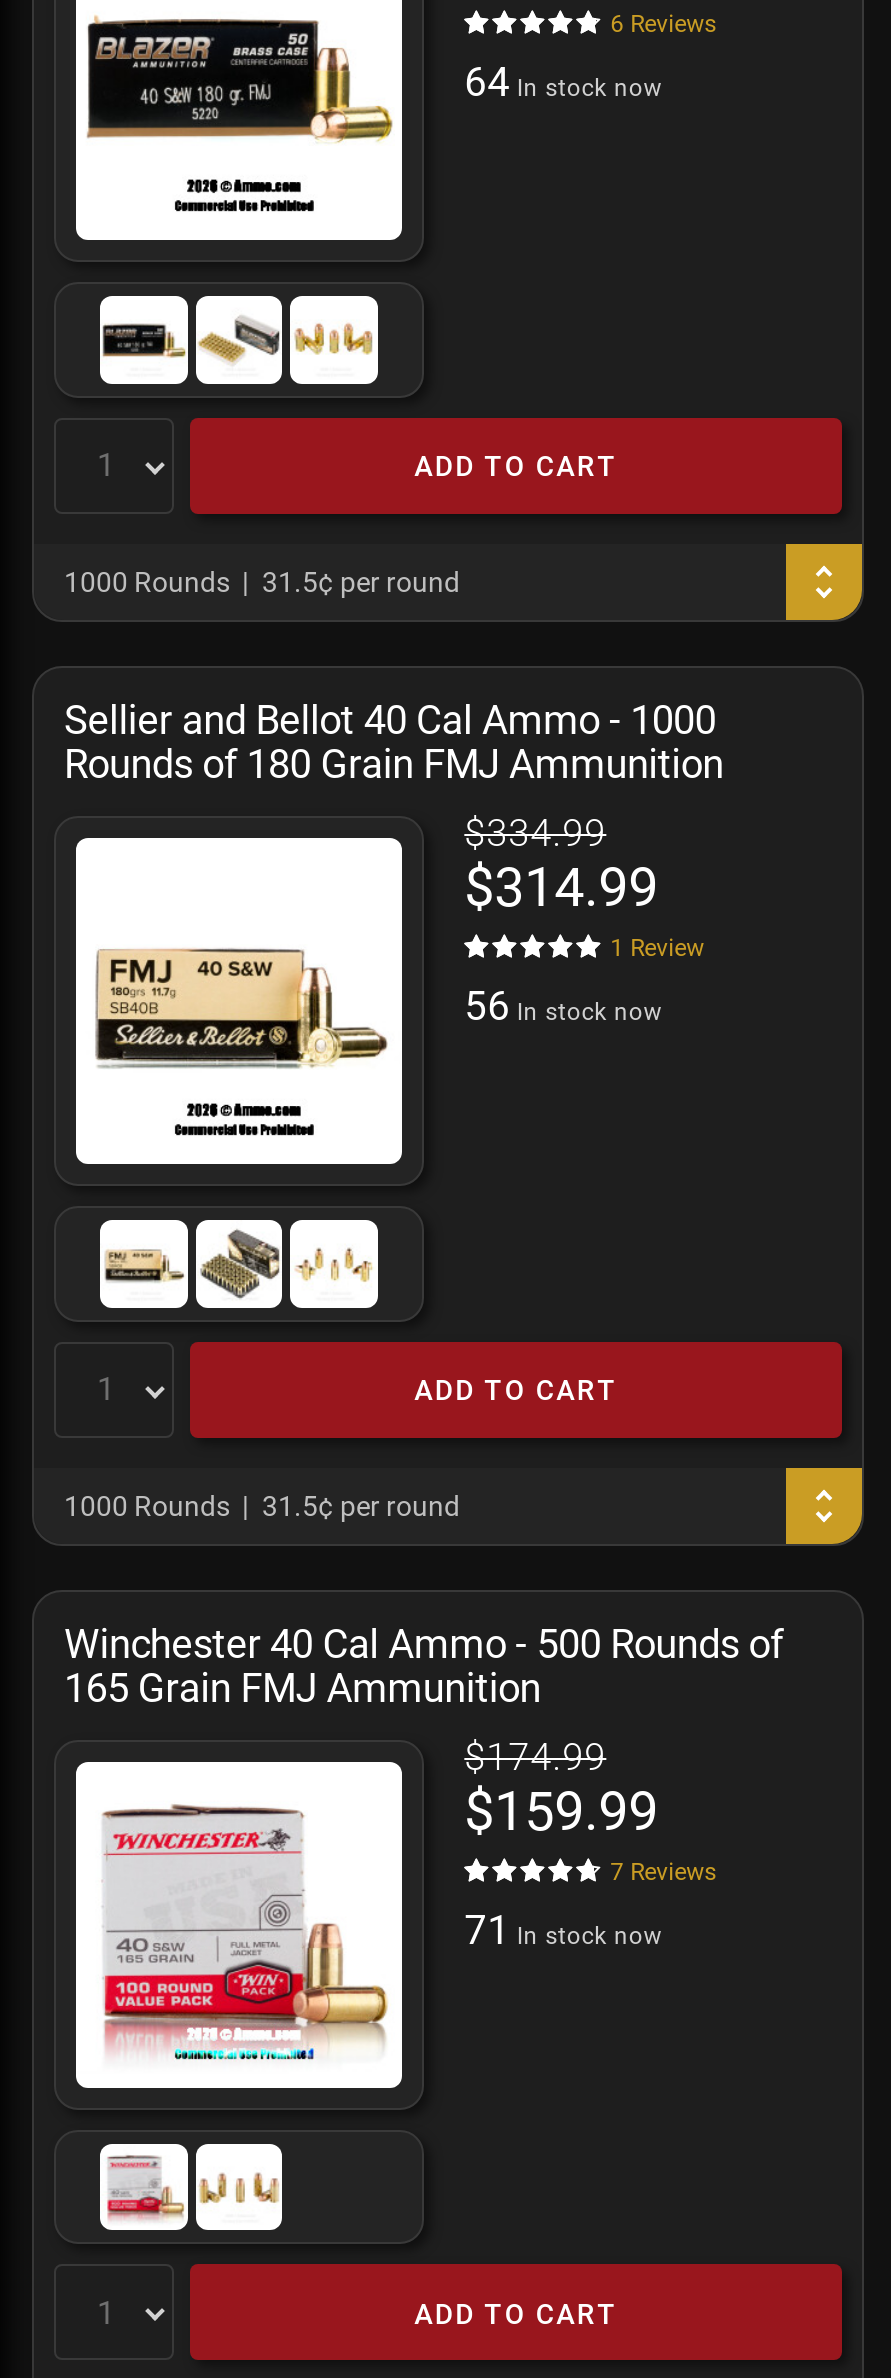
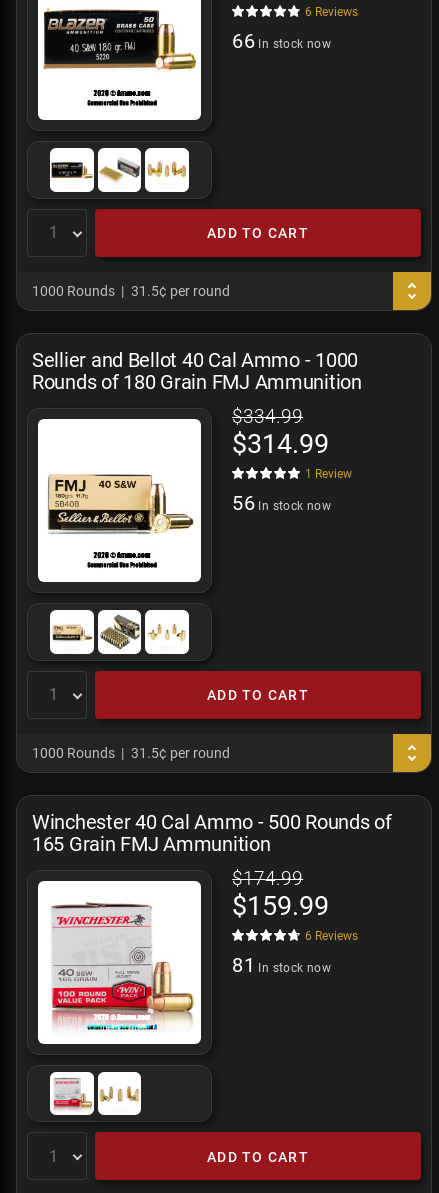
- 64 In stock now
+ 66 In stock now

- 7 Reviews
+ 6 Reviews

- 71 In stock now
+ 81 In stock now
